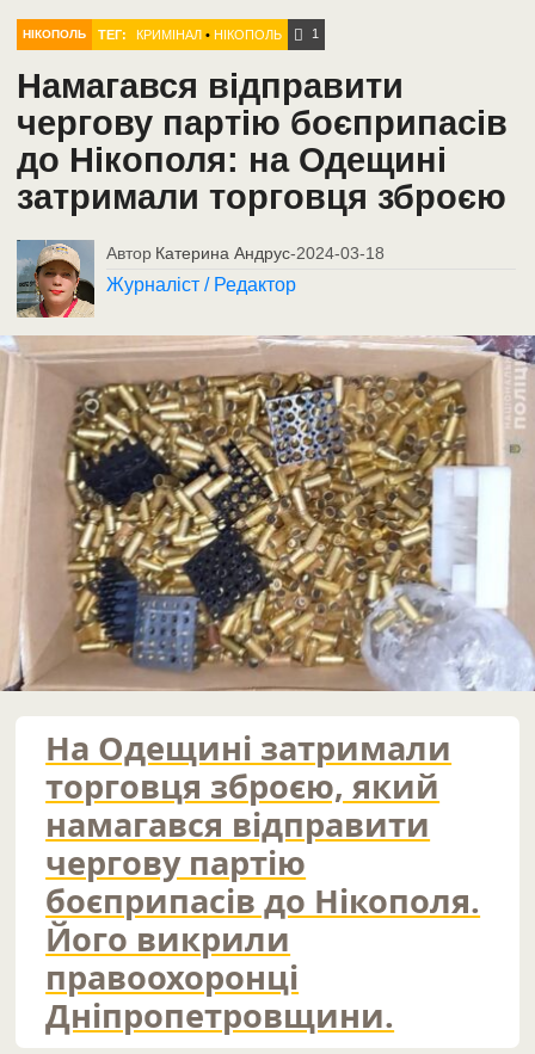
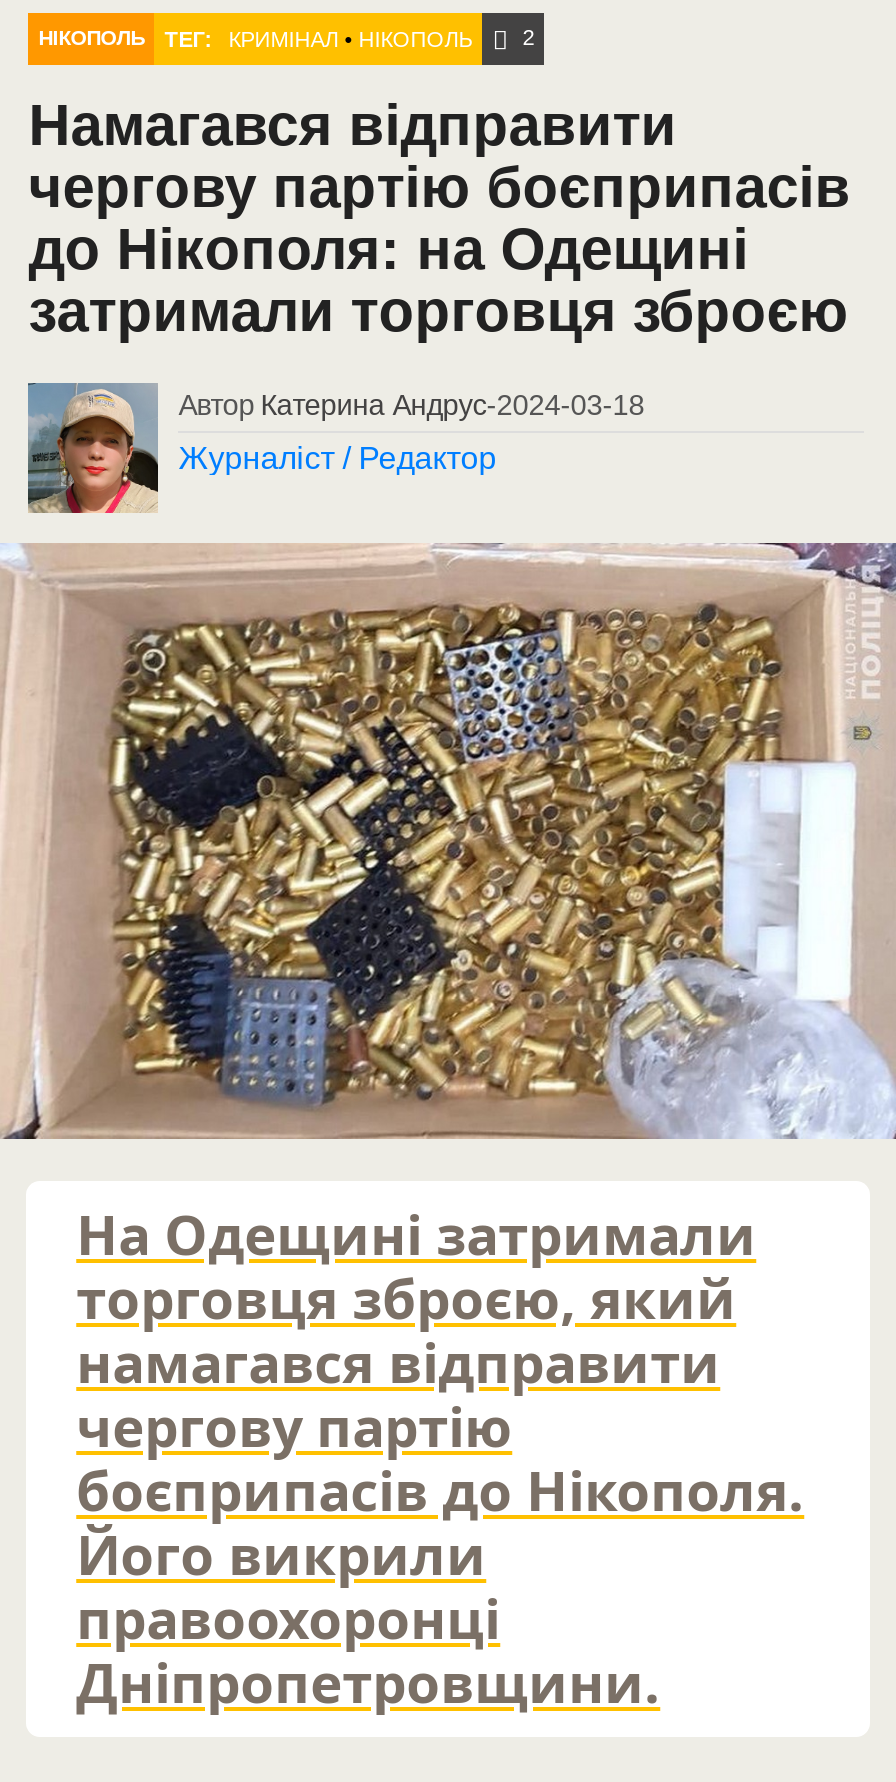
- 1
+ 2
